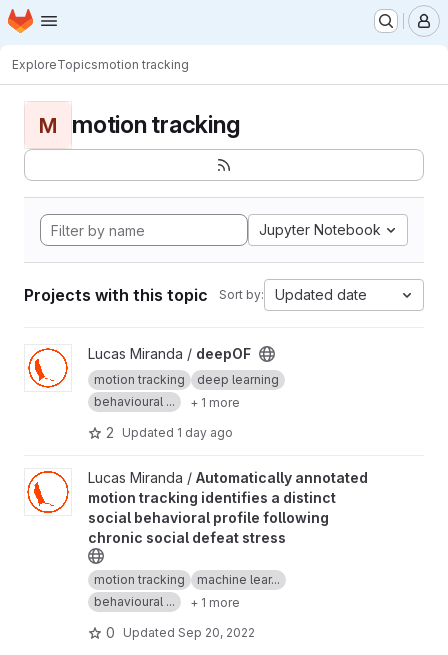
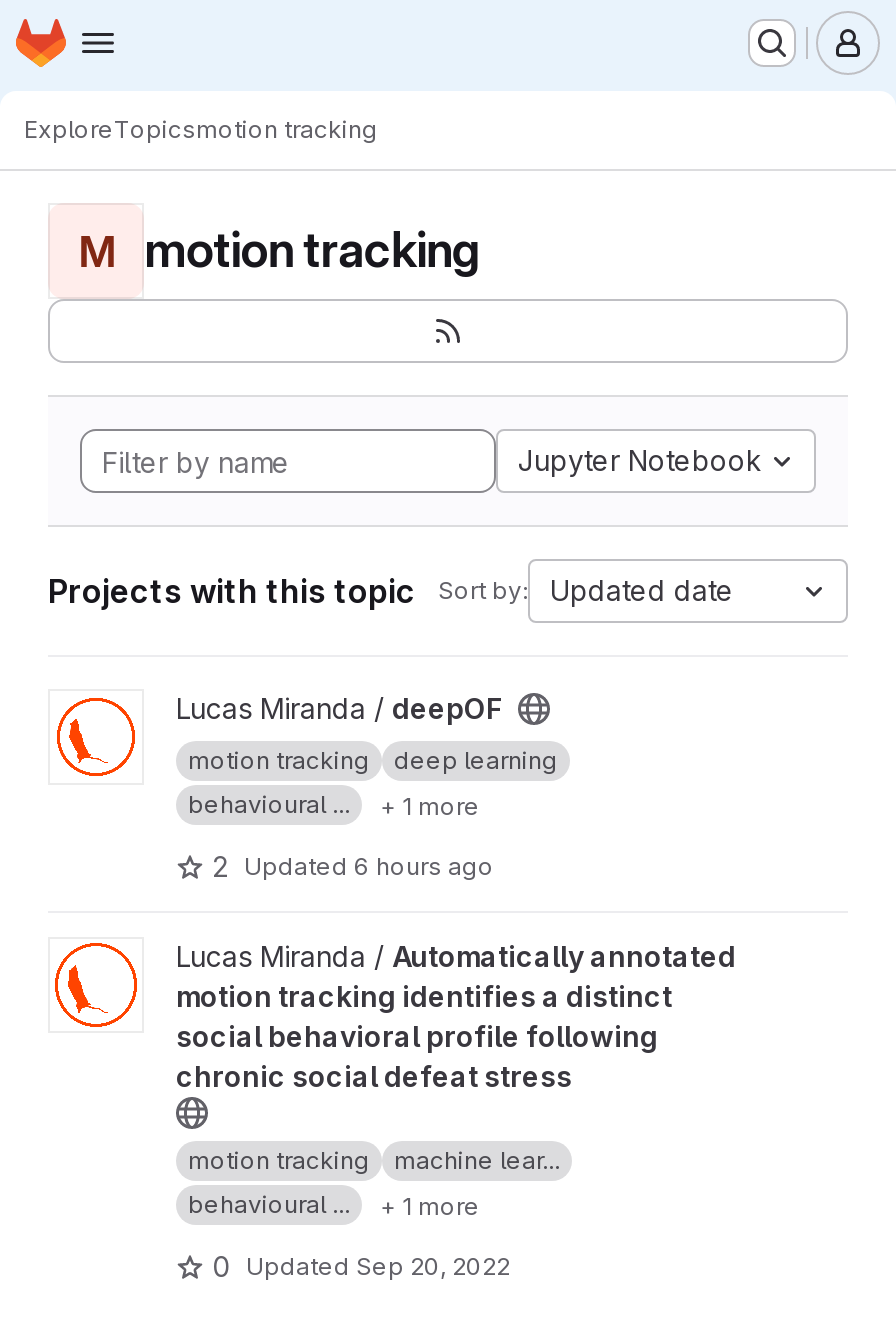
- 2 Updated 1 day ago
+ 2 Updated 6 hours ago
